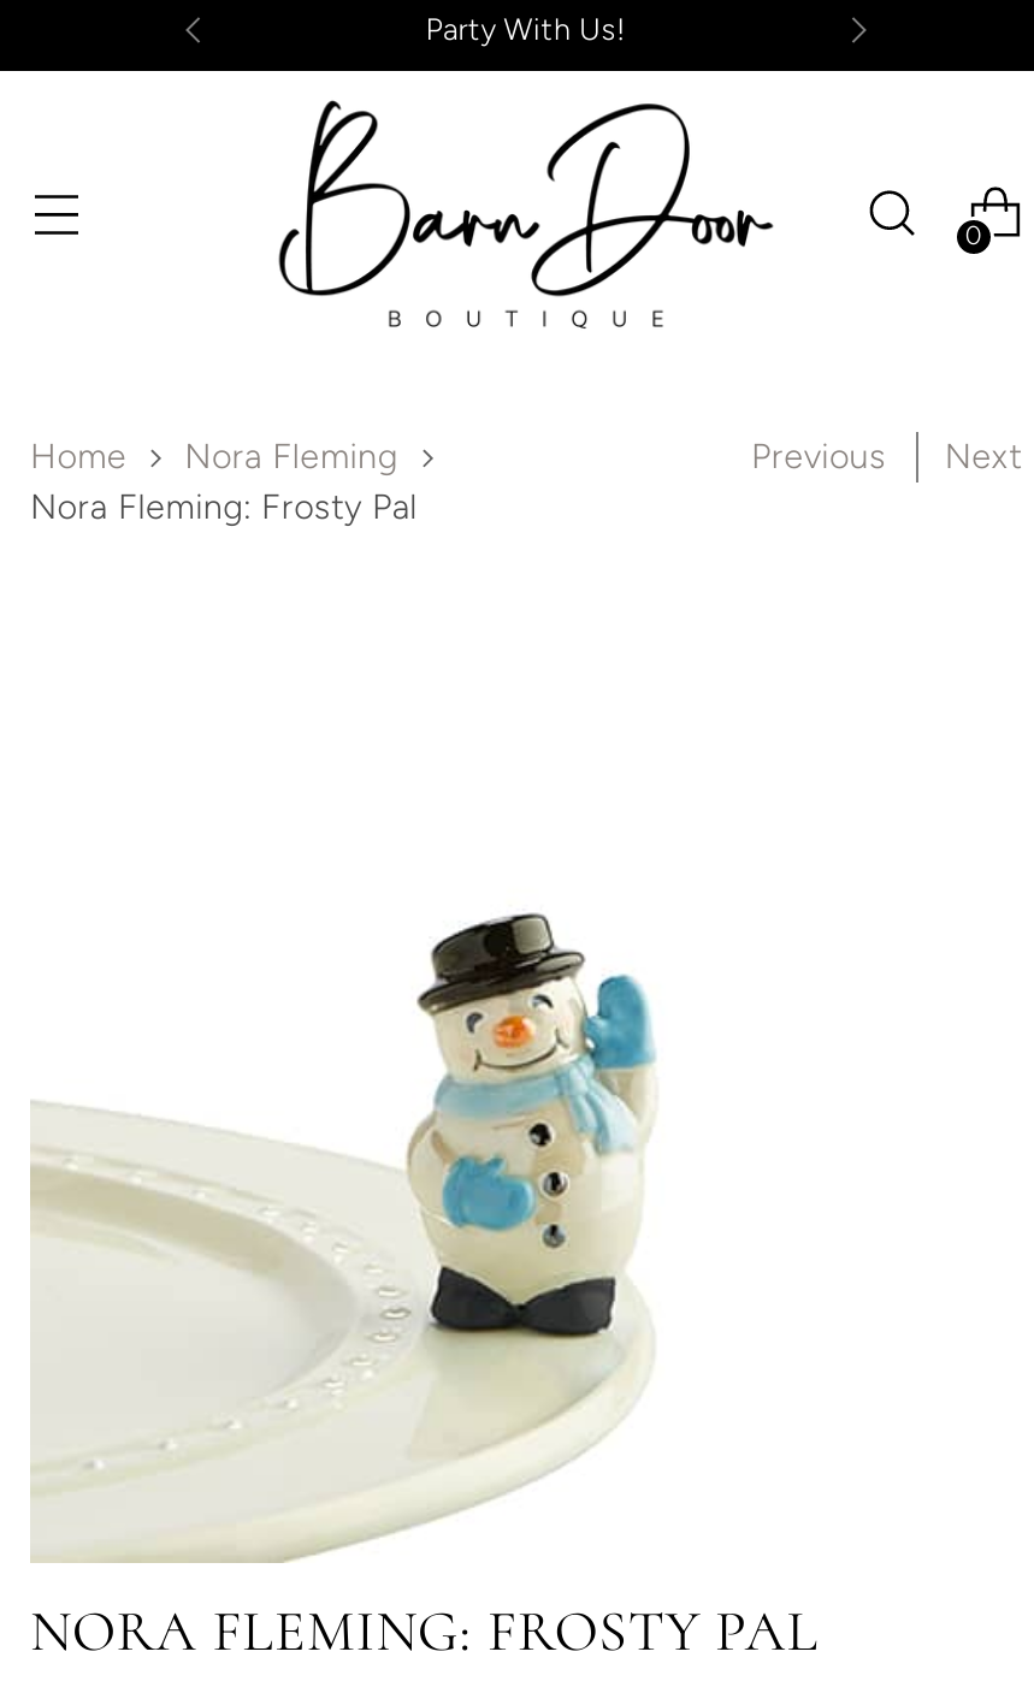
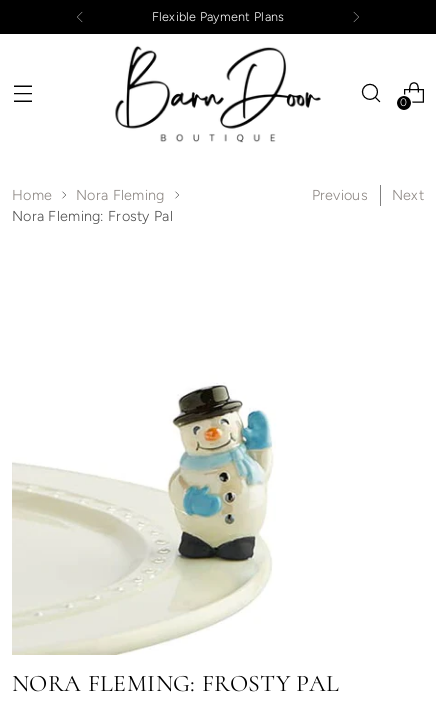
- Party With Us!
+ Flexible Payment Plans
